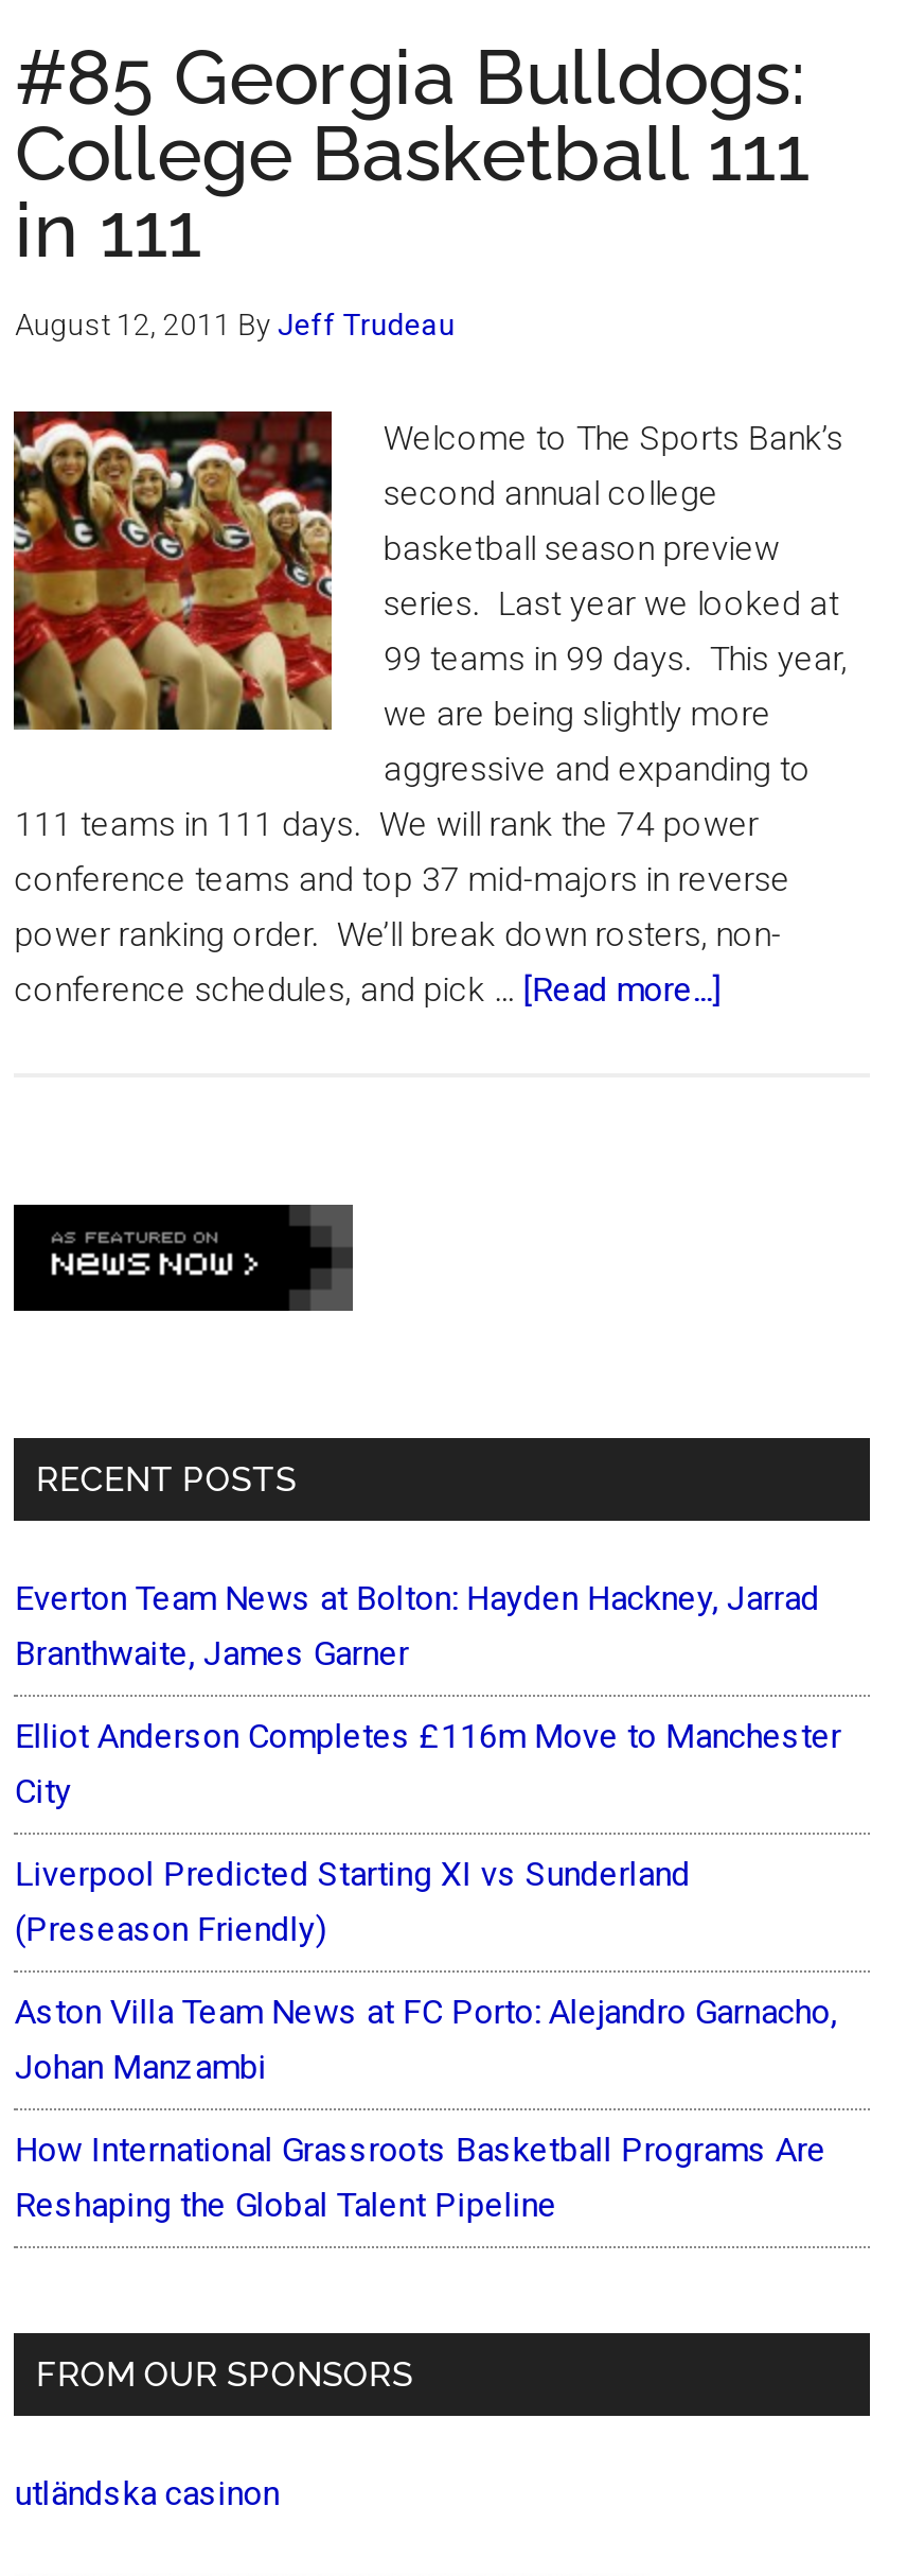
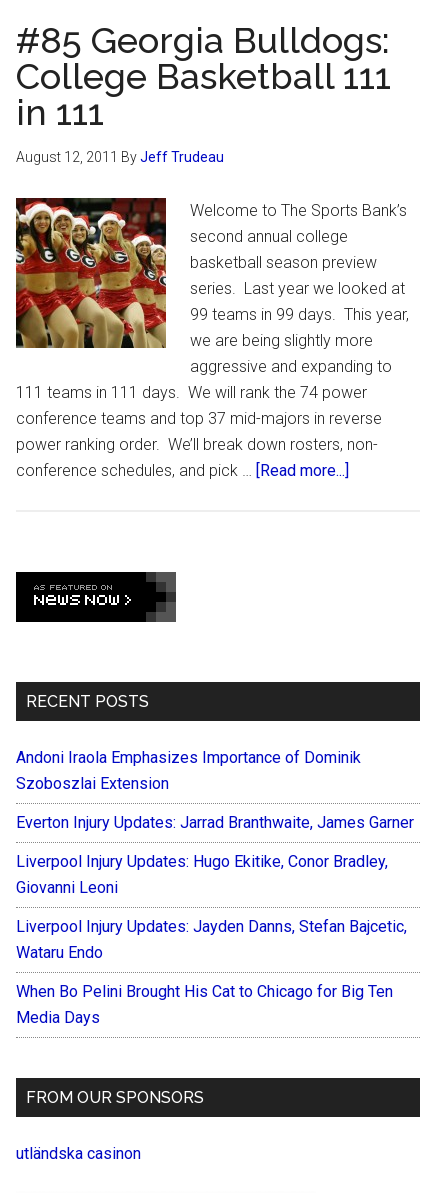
- Everton Team News at Bolton: Hayden Hackney, Jarrad
- Branthwaite, James Garner
+ Andoni Iraola Emphasizes Importance of Dominik
+ Szoboszlai Extension

- Elliot Anderson Completes £116m Move to Manchester
- City
+ Everton Injury Updates: Jarrad Branthwaite, James Garner

- Liverpool Predicted Starting XI vs Sunderland
- (Preseason Friendly)
+ Liverpool Injury Updates: Hugo Ekitike, Conor Bradley,
+ Giovanni Leoni

- Aston Villa Team News at FC Porto: Alejandro Garnacho,
- Johan Manzambi
+ Liverpool Injury Updates: Jayden Danns, Stefan Bajcetic,
+ Wataru Endo

- How International Grassroots Basketball Programs Are
- Reshaping the Global Talent Pipeline
+ When Bo Pelini Brought His Cat to Chicago for Big Ten
+ Media Days
